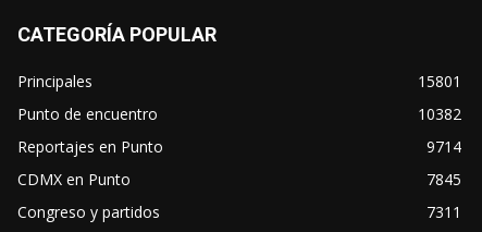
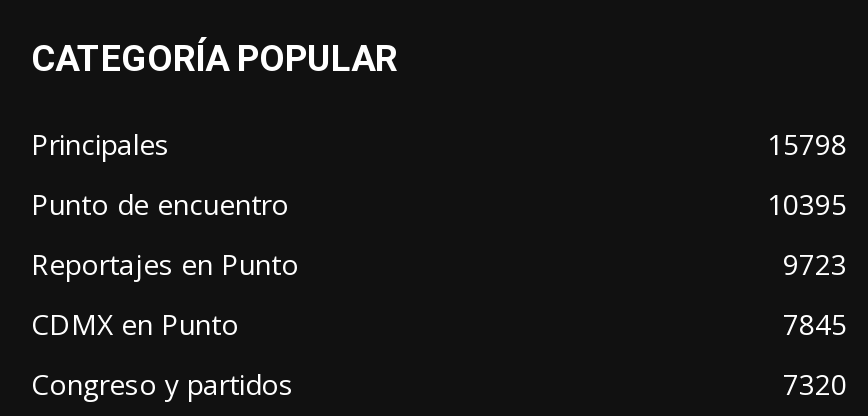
- 15801
+ 15798

- 10382
+ 10395

- 9714
+ 9723

- 7311
+ 7320
